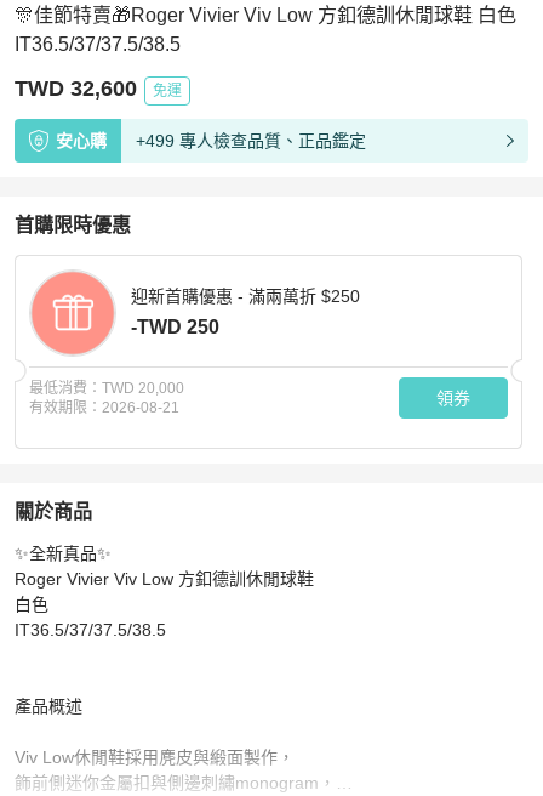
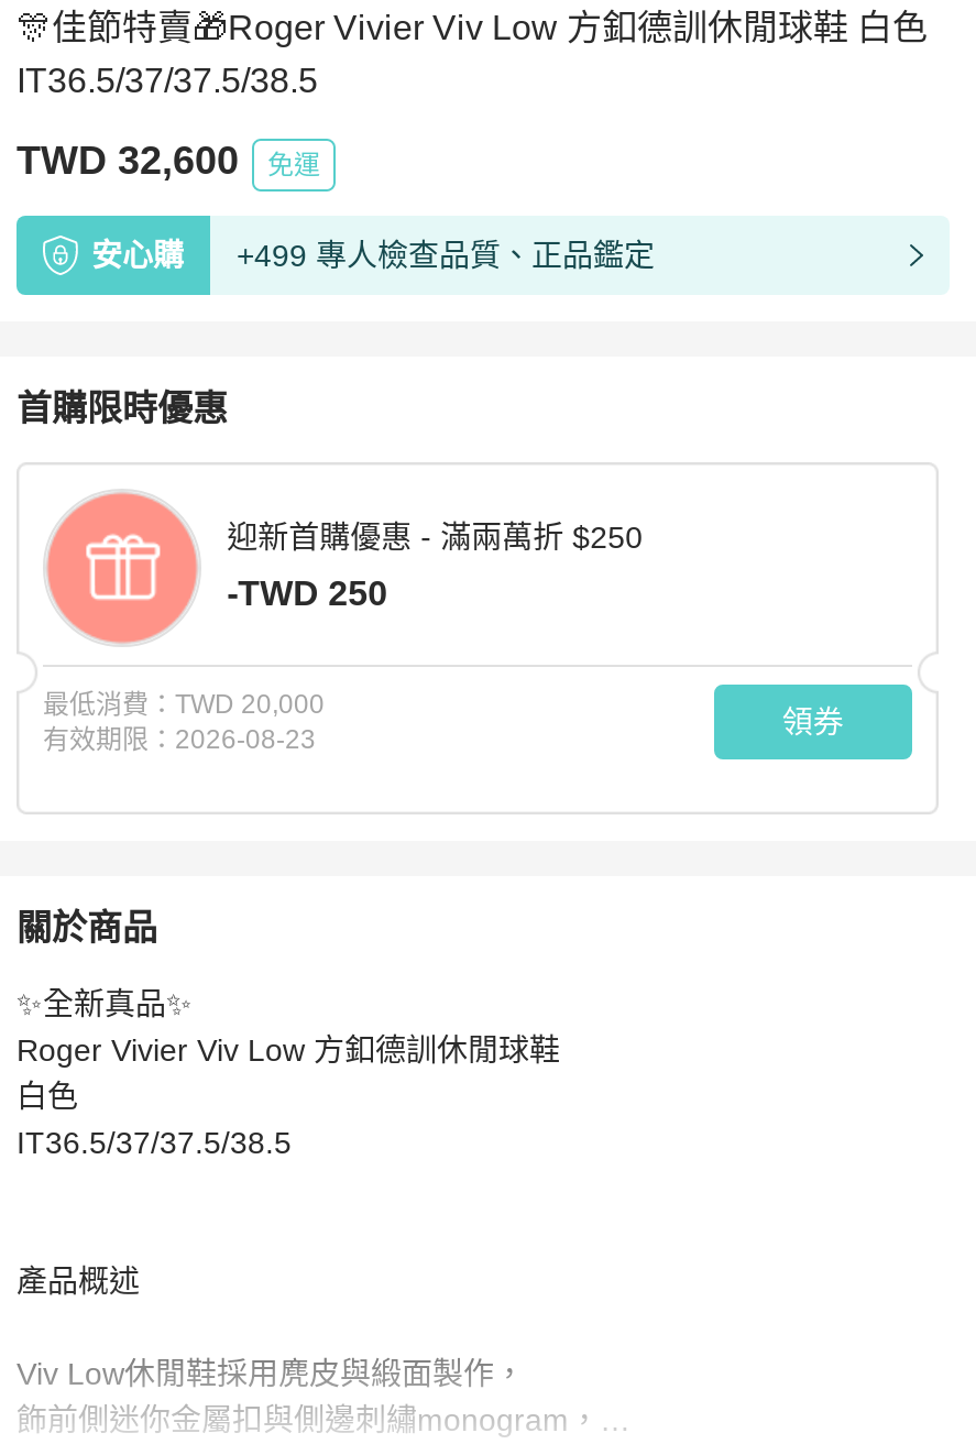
- 有效期限：2026-08-21
+ 有效期限：2026-08-23
